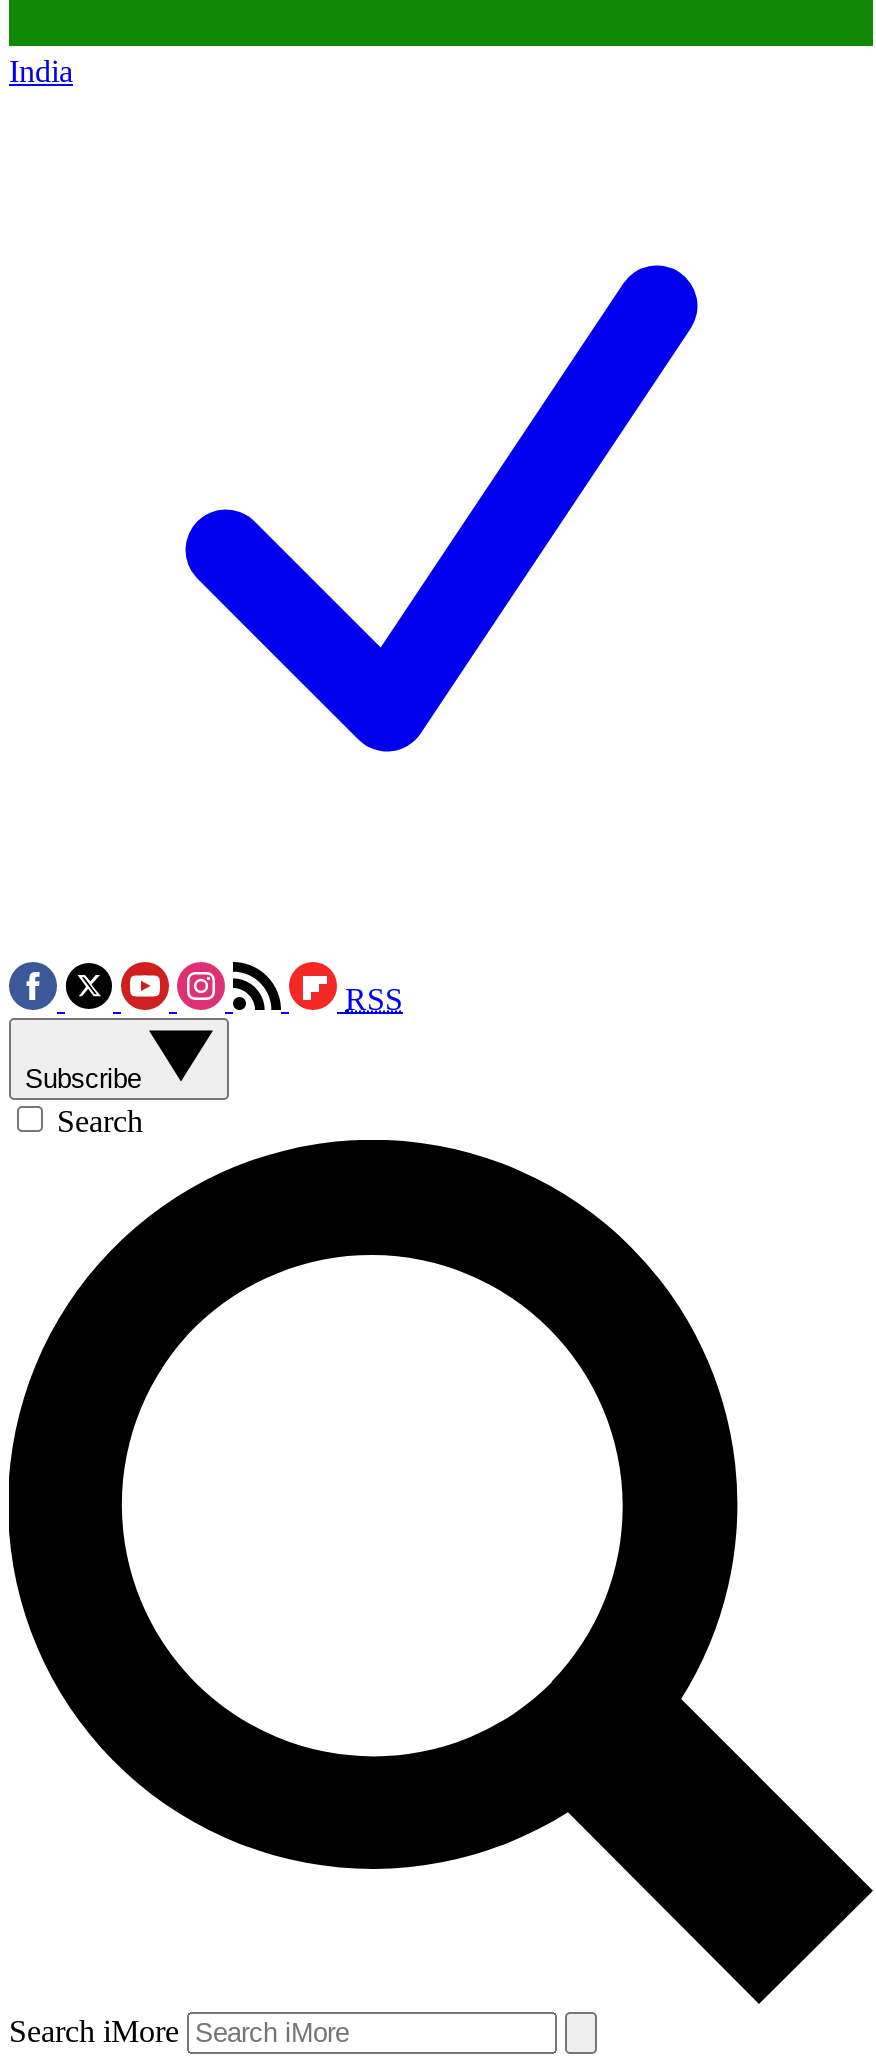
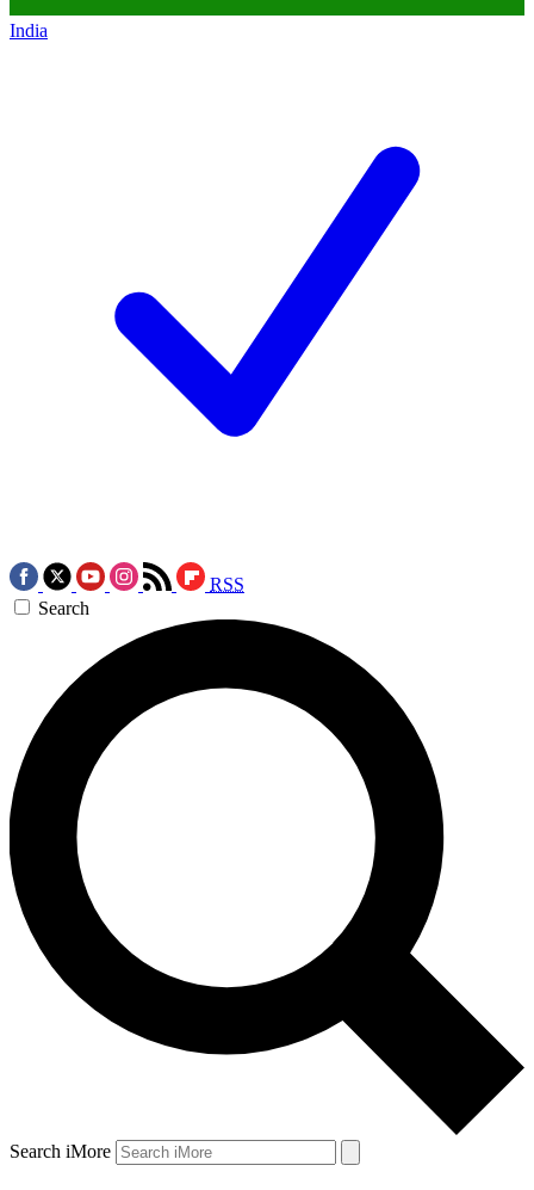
- Subscribe
